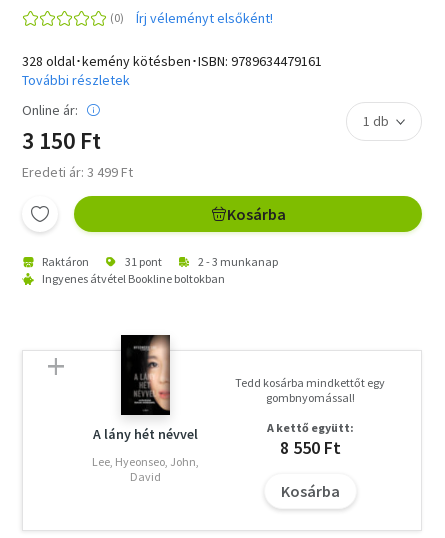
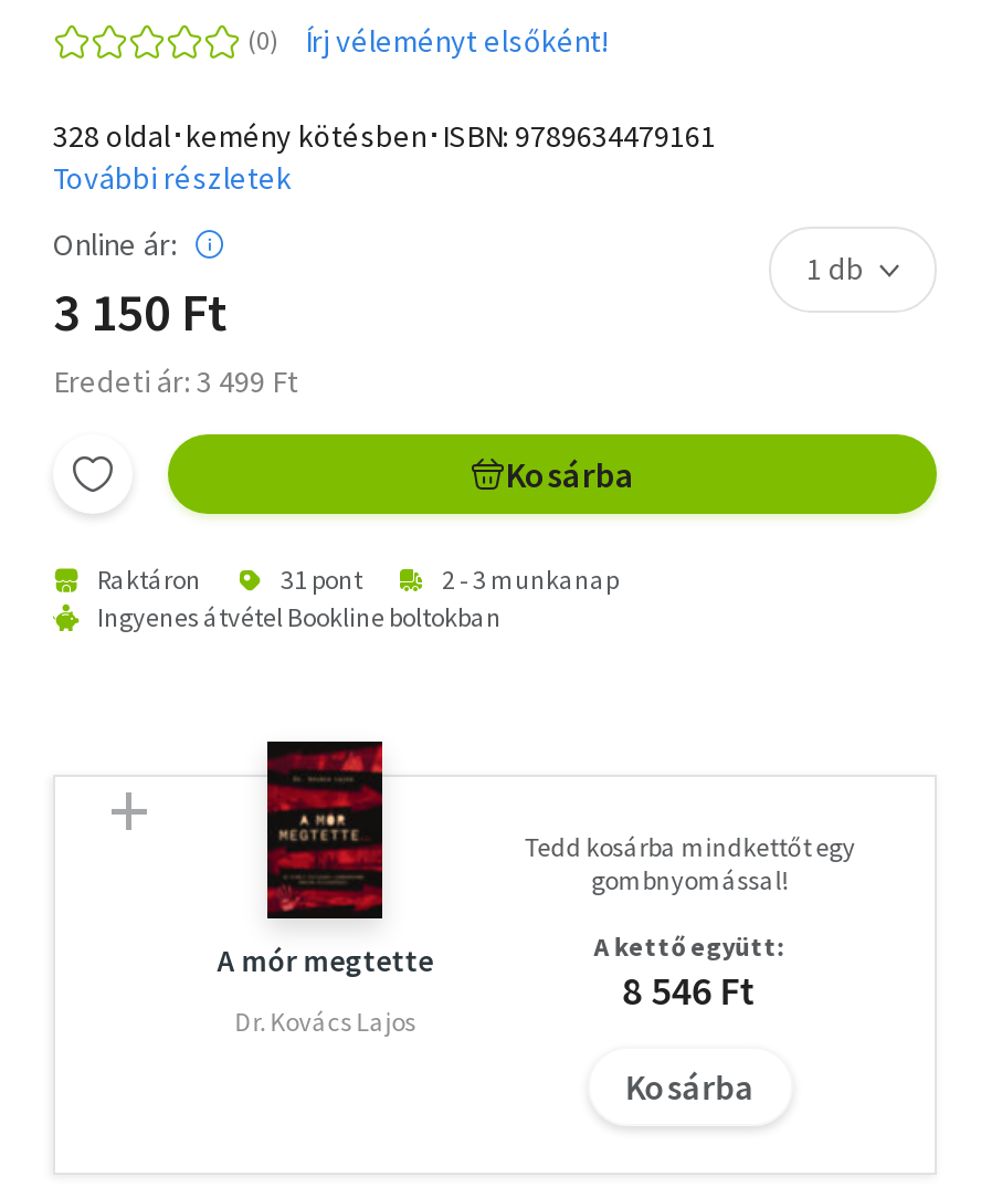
- [image]
- A lány hét névvel
+ [image]
+ A mór megtette

- 8 550 Ft
+ 8 546 Ft

- Lee, Hyeonseo, John,
- David
+ Dr. Kovács Lajos
